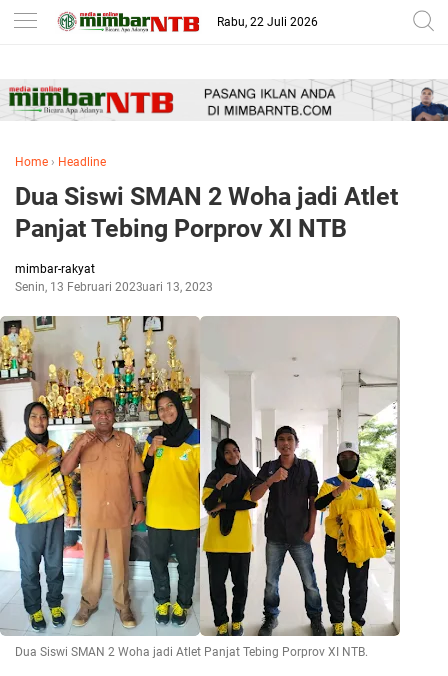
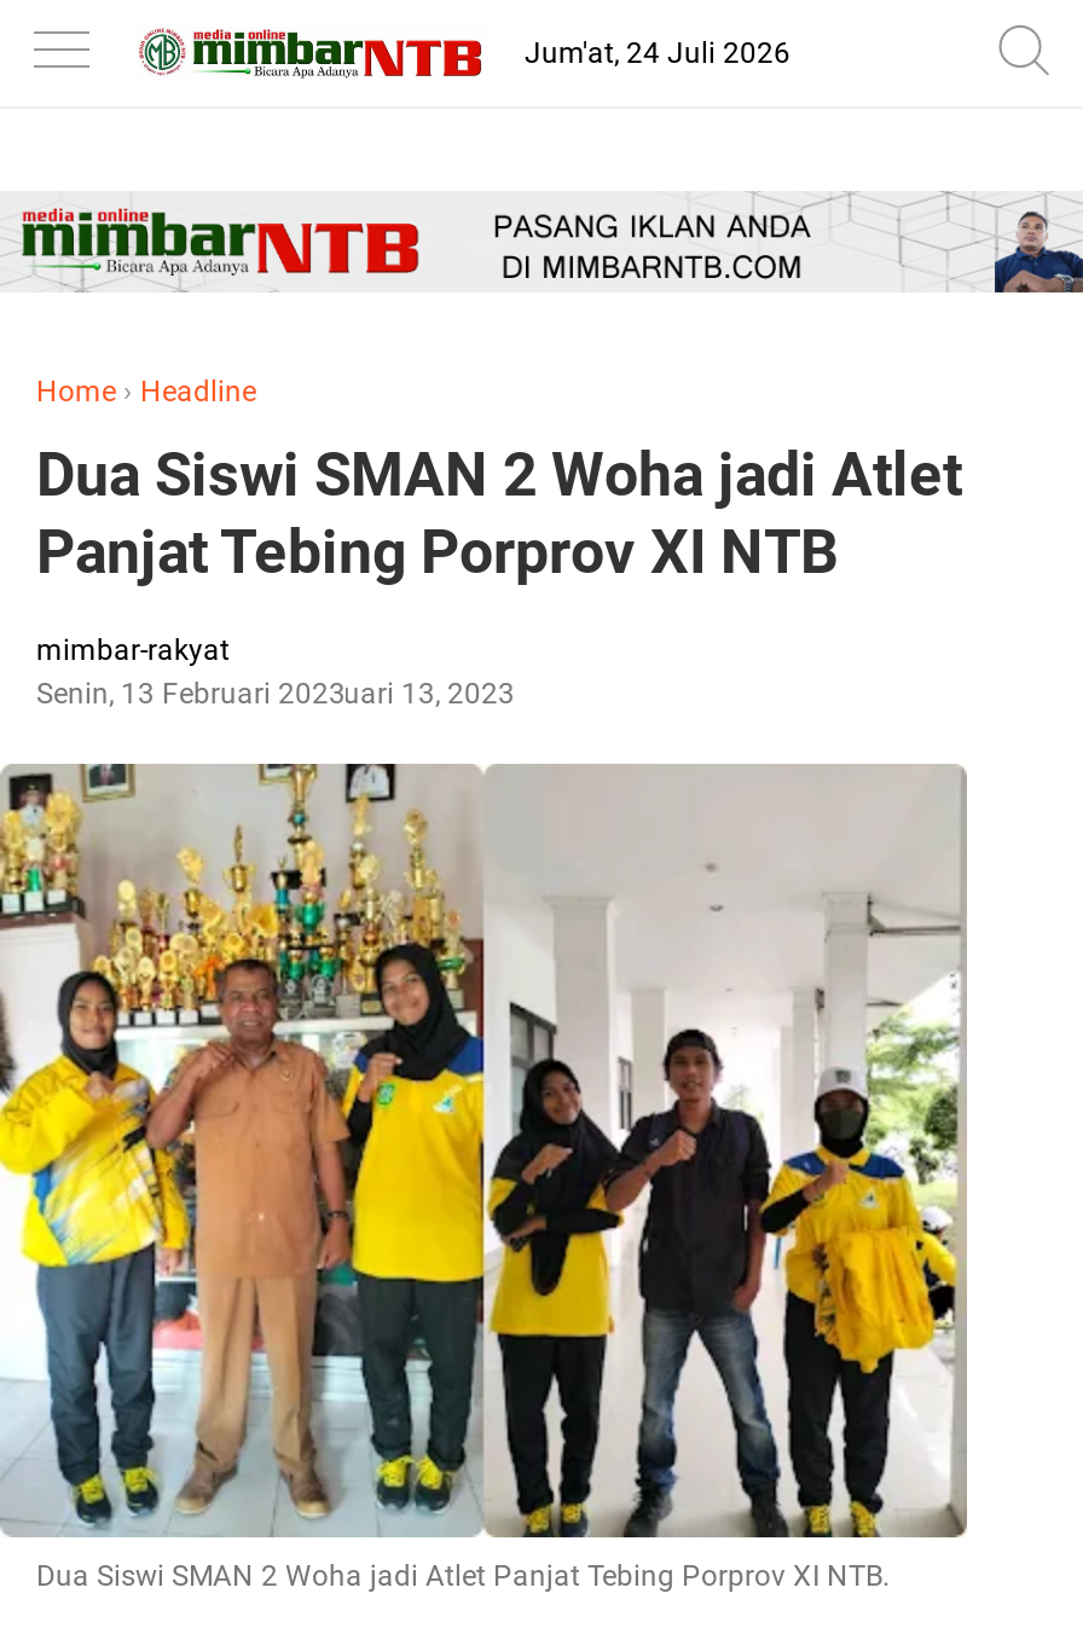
- Rabu, 22 Juli 2026
+ Jum'at, 24 Juli 2026
